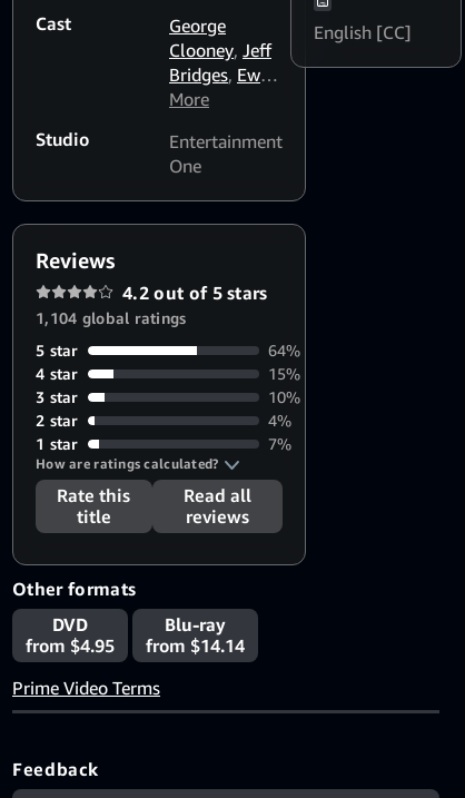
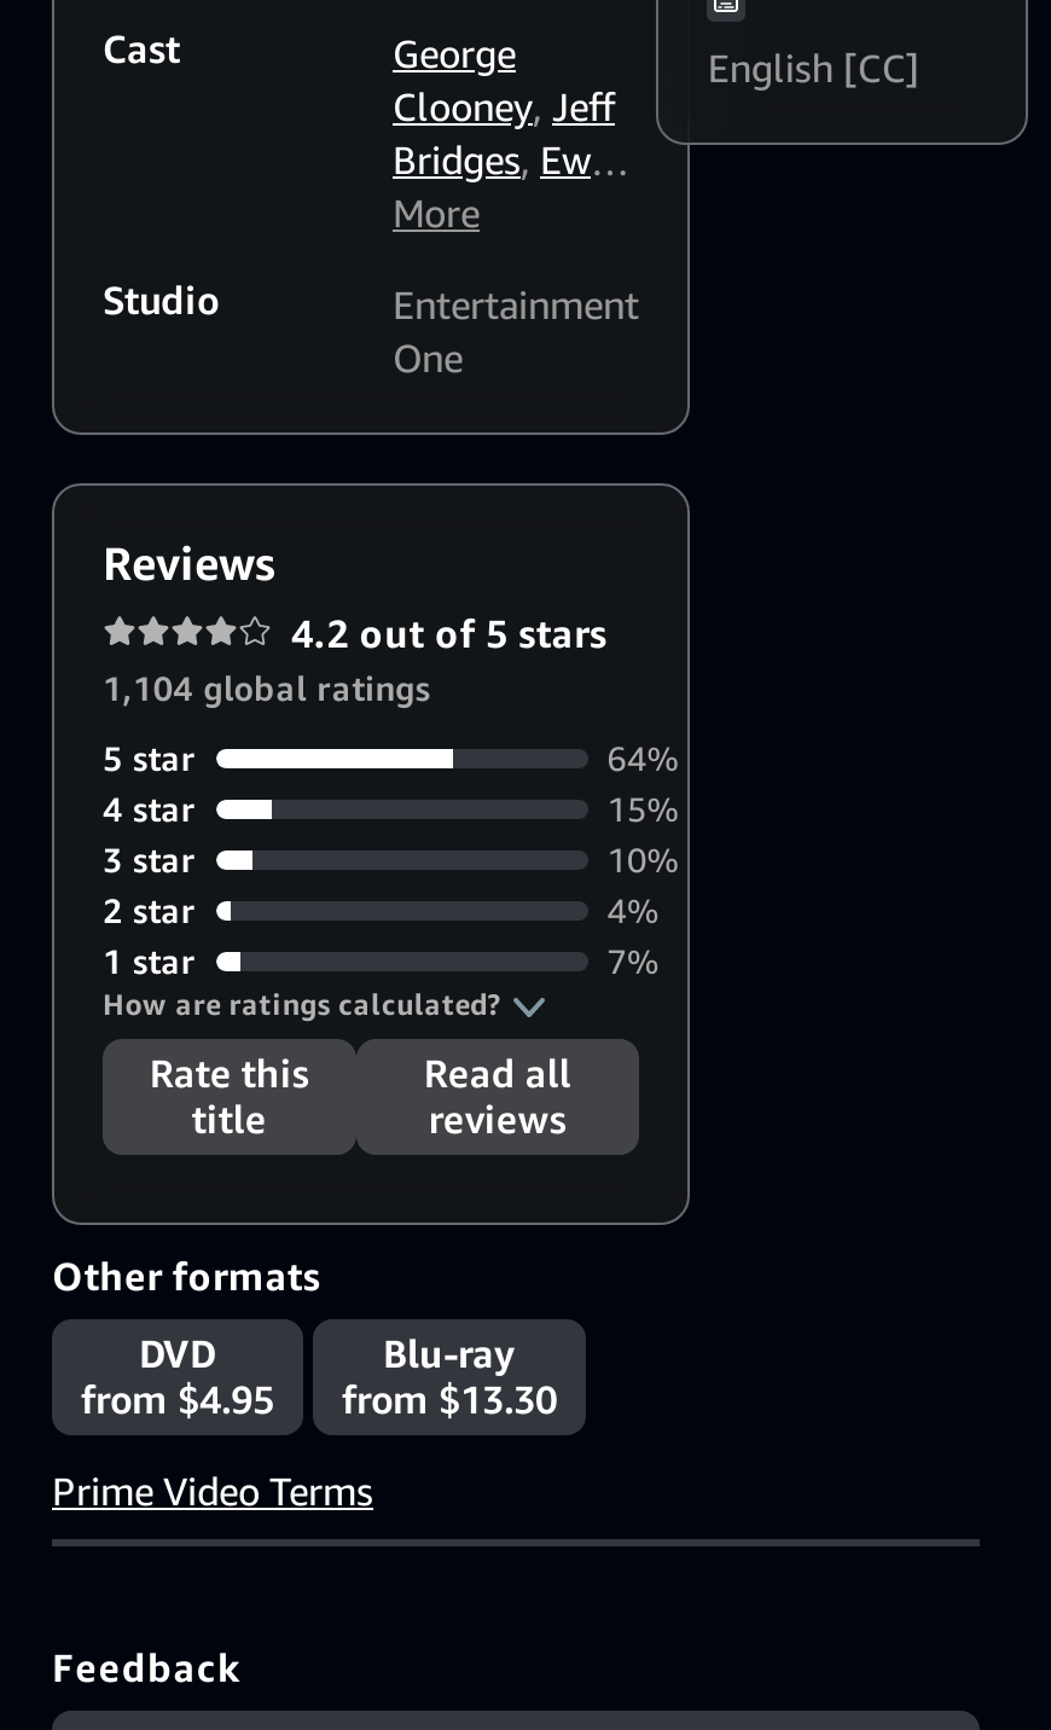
- from $4.95 from $14.14
+ from $4.95 from $13.30
